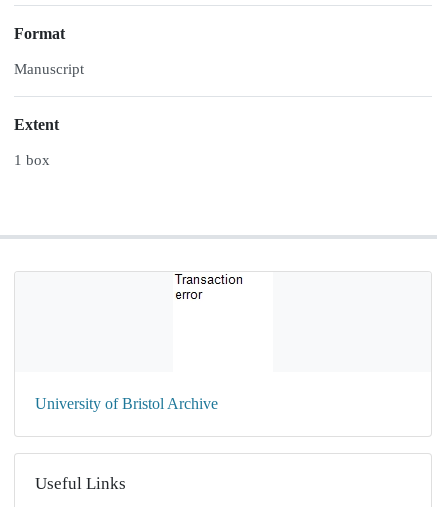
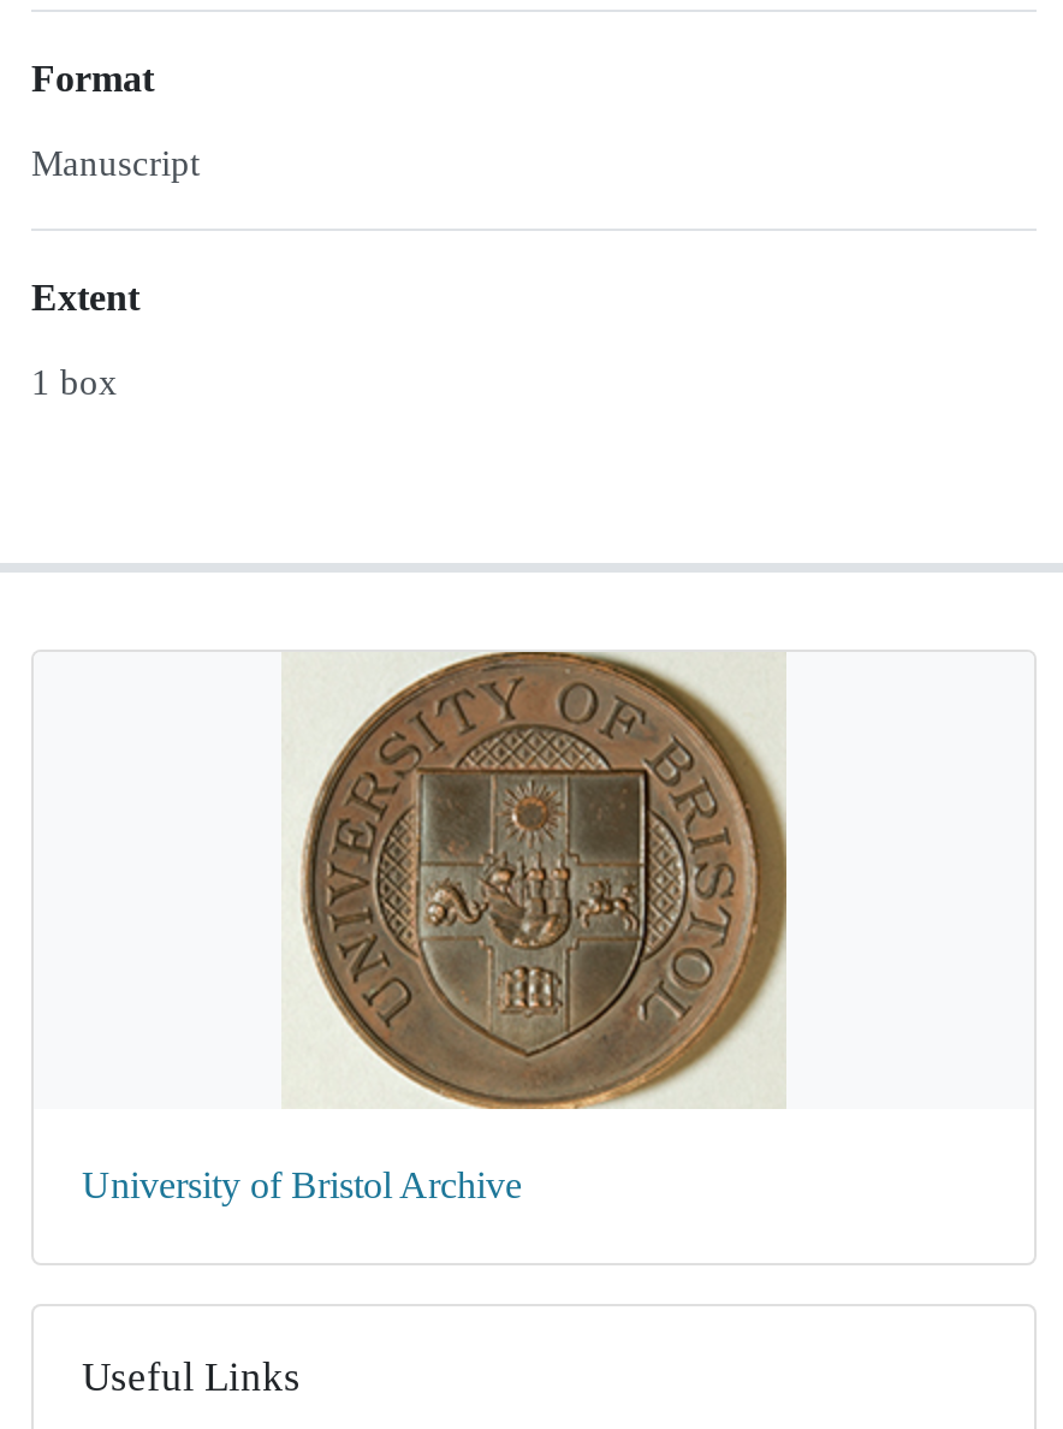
+ [image]
